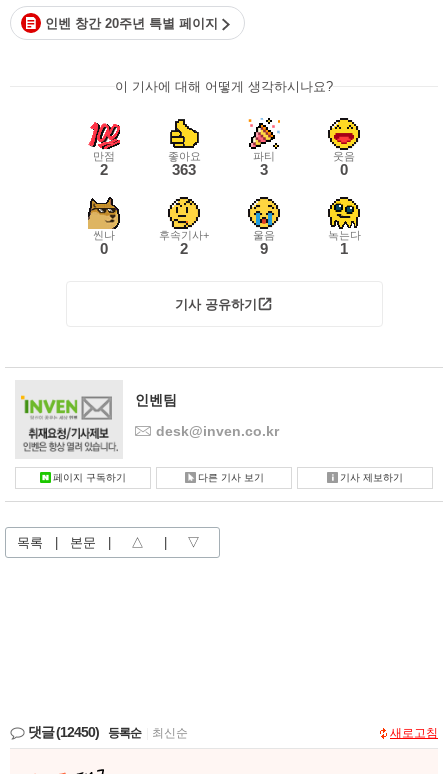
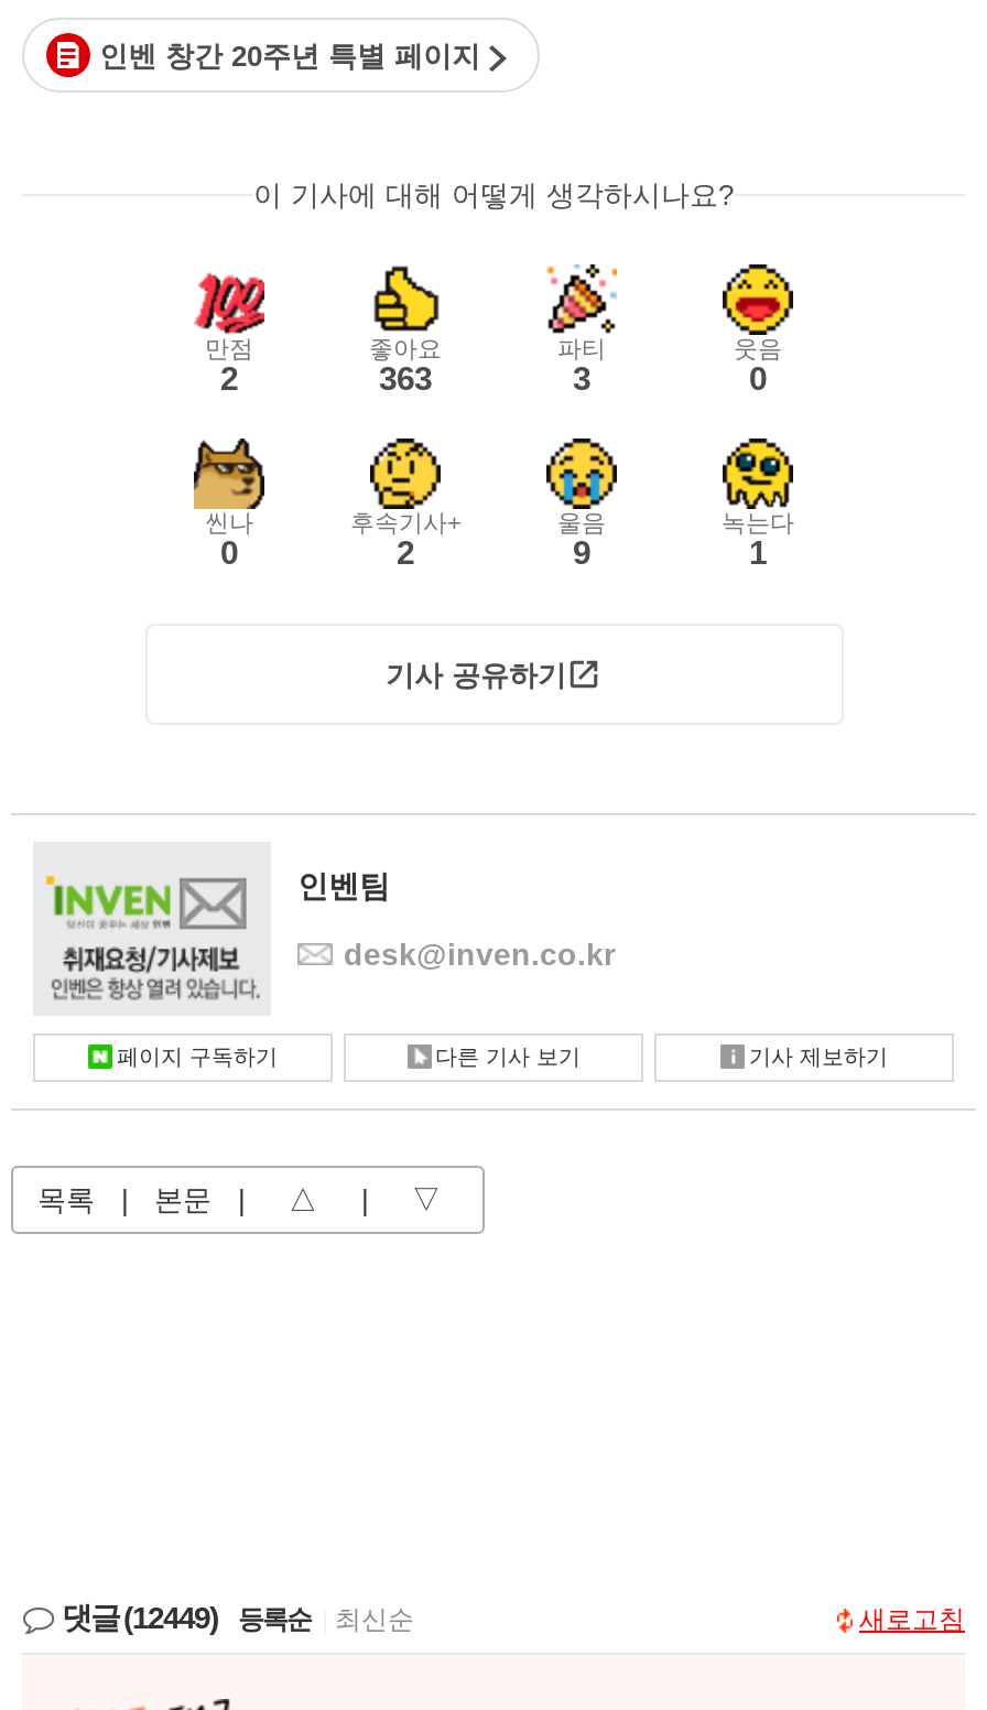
- 댓글 (12450)
+ 댓글 (12449)
